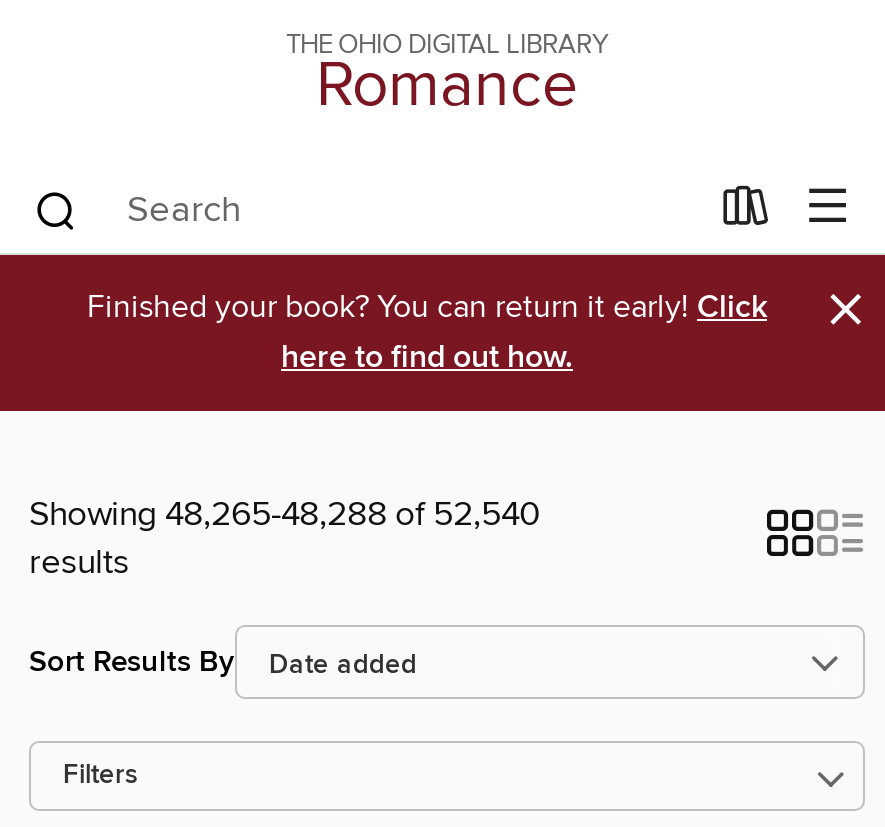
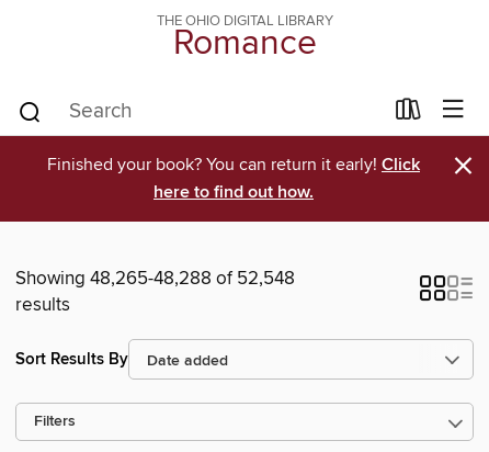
- Showing 48,265-48,288 of 52,540
+ Showing 48,265-48,288 of 52,548
